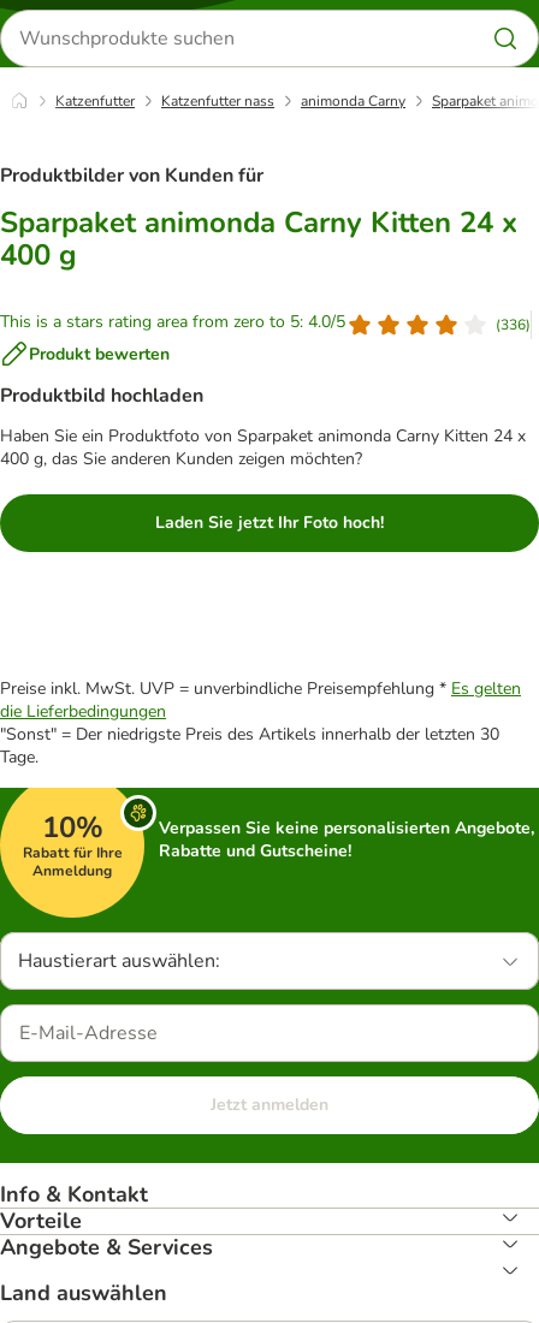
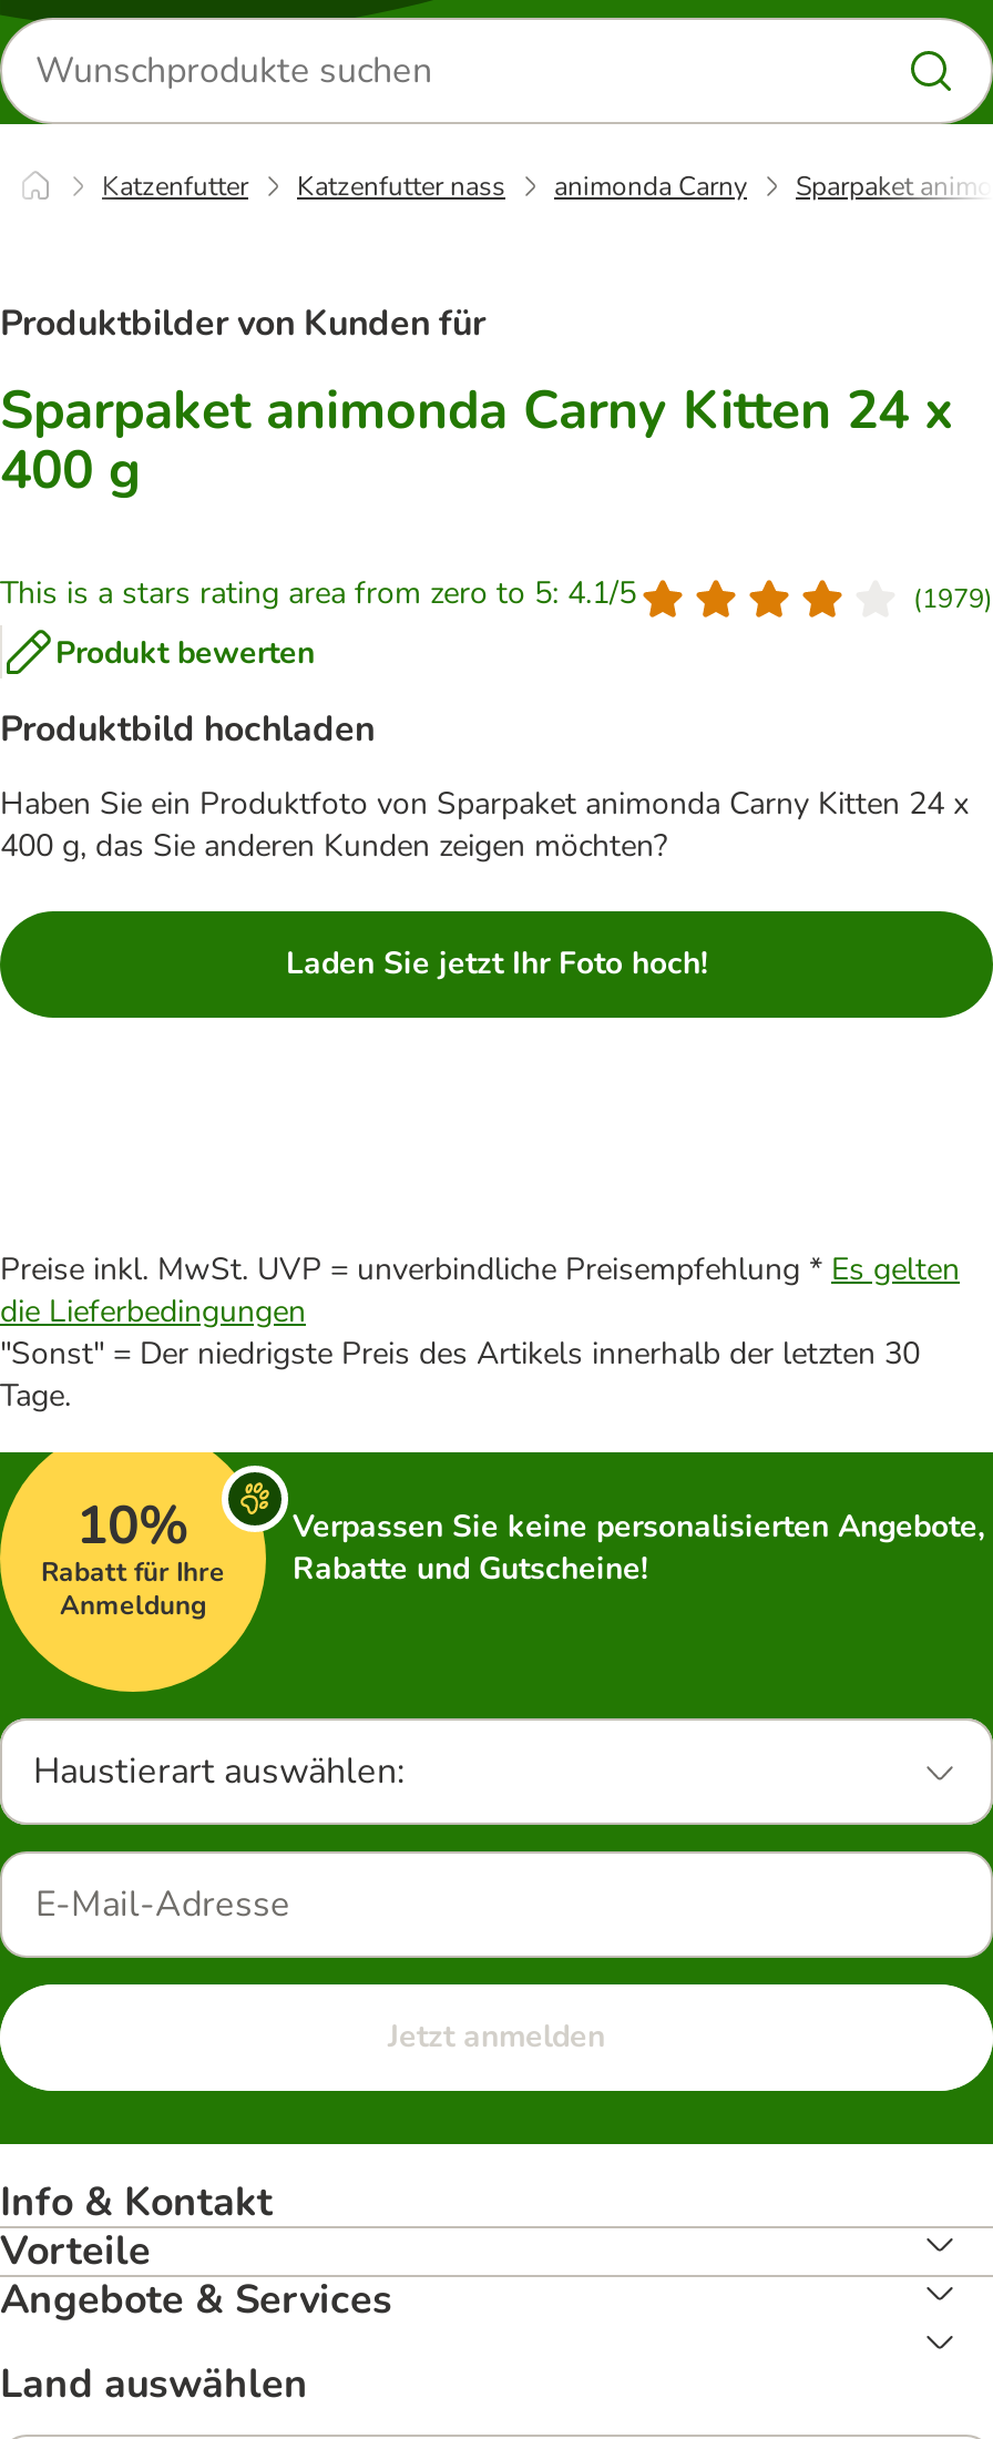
- This is a stars rating area from zero to 5: 4.0/5
+ This is a stars rating area from zero to 5: 4.1/5

- (336)
+ (1979)
